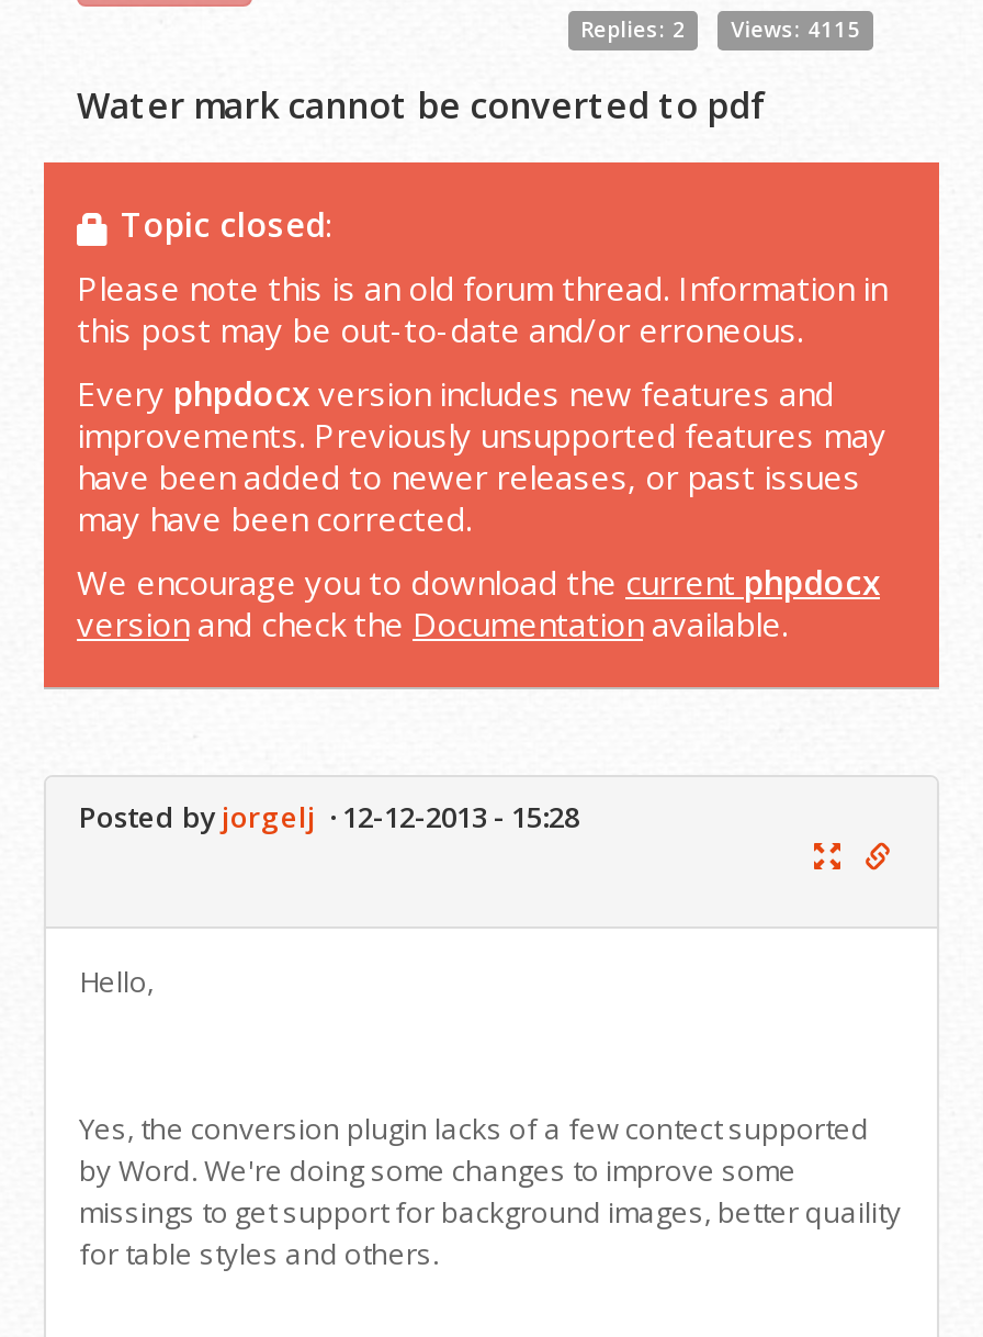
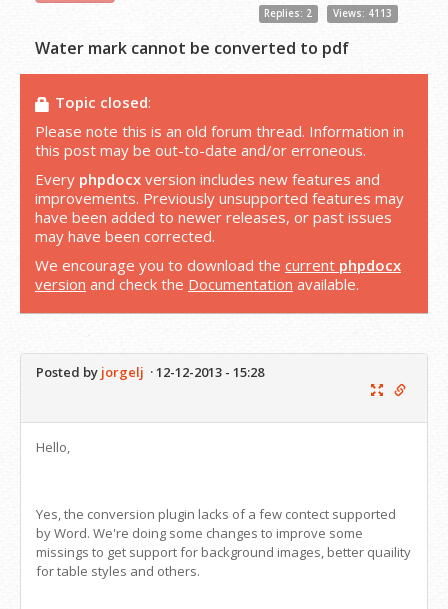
- Replies: 2 Views: 4115
+ Replies: 2 Views: 4113
